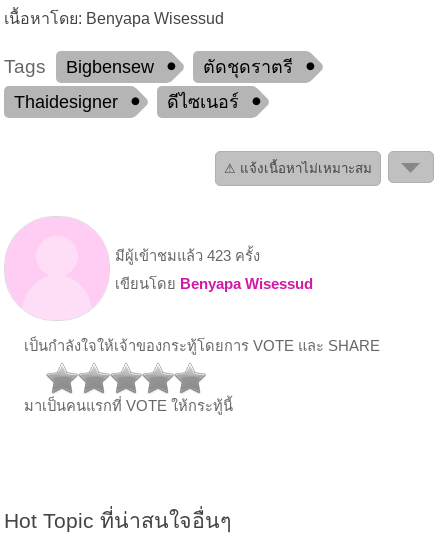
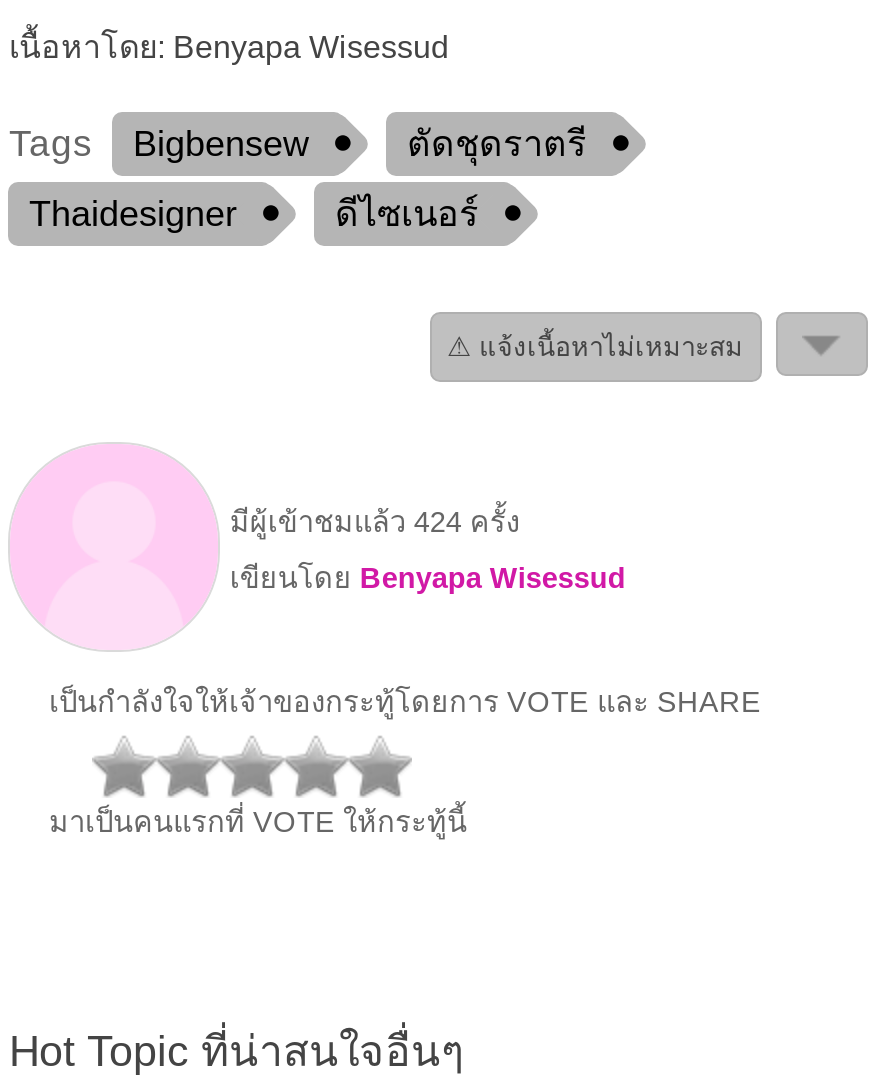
- มีผู้เข้าชมแล้ว 423 ครั้ง
+ มีผู้เข้าชมแล้ว 424 ครั้ง
